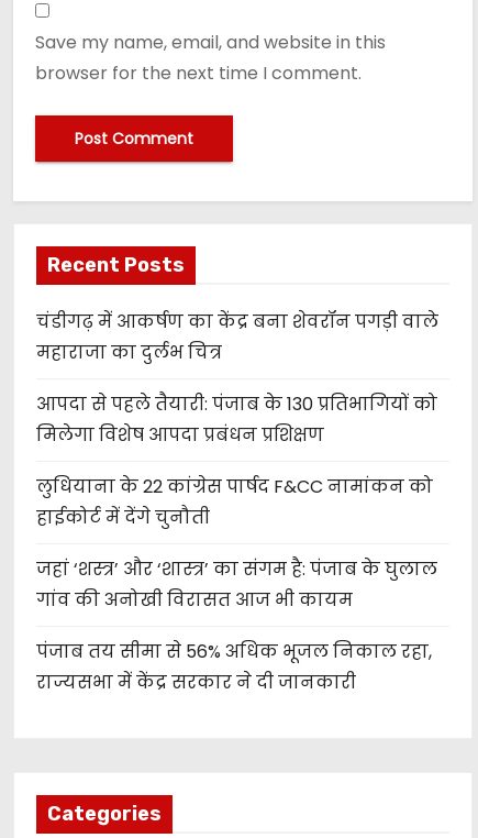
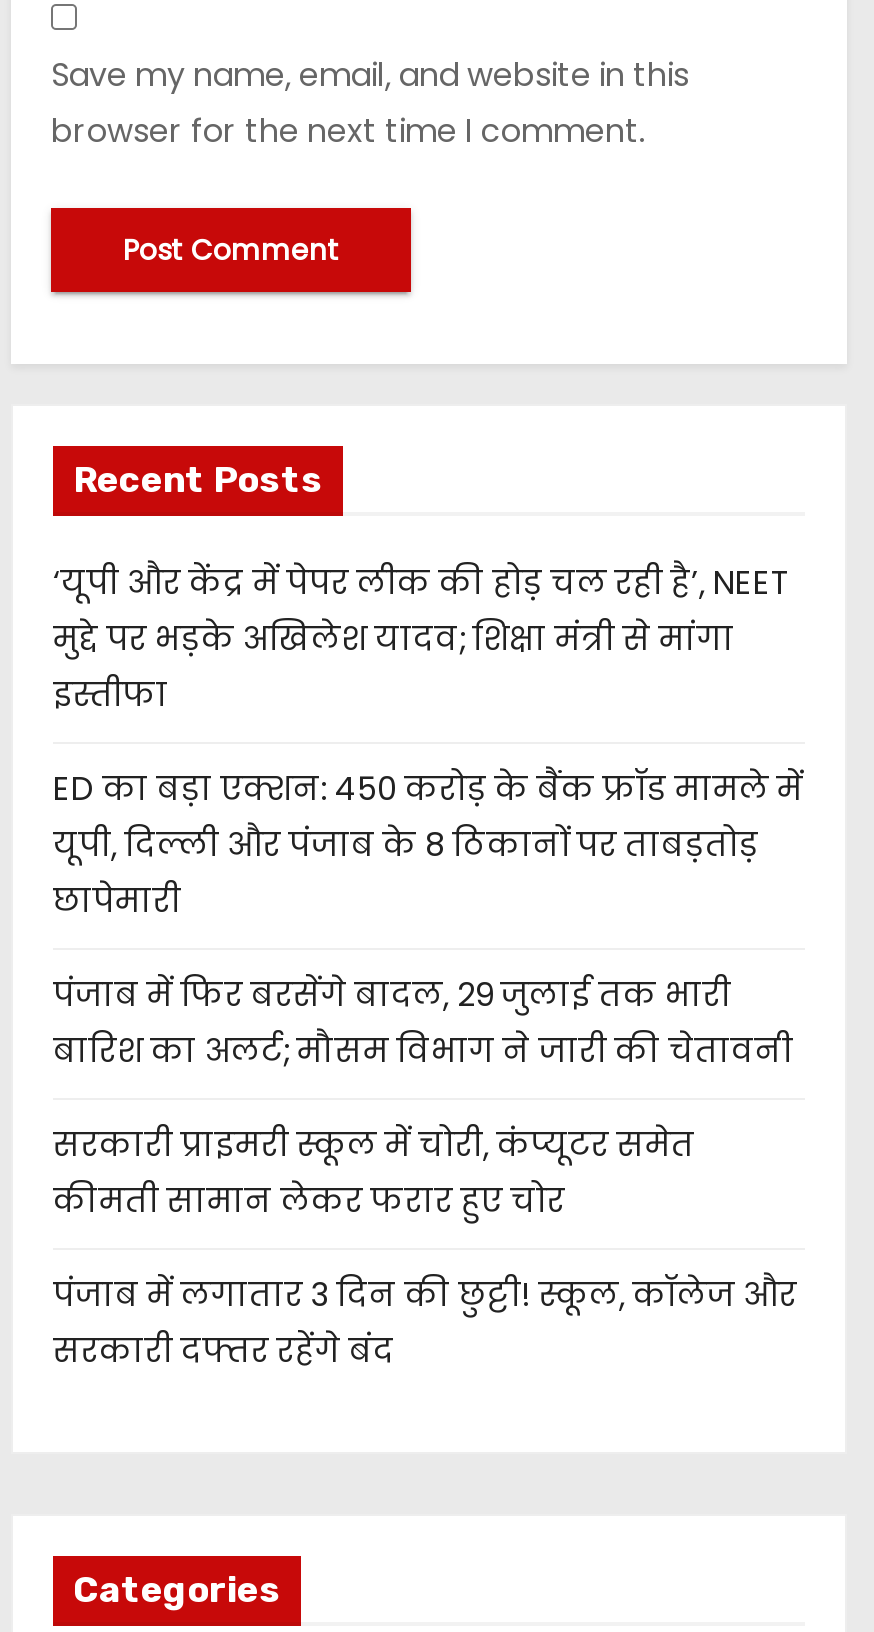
- चंडीगढ़ में आकर्षण का केंद्र बना शेवरॉन पगड़ी वाले
- महाराजा का दुर्लभ चित्र
+ ‘यूपी और केंद्र में पेपर लीक की होड़ चल रही है’, NEET
+ मुद्दे पर भड़के अखिलेश यादव; शिक्षा मंत्री से मांगा
+ इस्तीफा

- आपदा से पहले तैयारी: पंजाब के 130 प्रतिभागियों को
- मिलेगा विशेष आपदा प्रबंधन प्रशिक्षण
+ ED का बड़ा एक्शन: 450 करोड़ के बैंक फ्रॉड मामले में
+ यूपी, दिल्ली और पंजाब के 8 ठिकानों पर ताबड़तोड़
+ छापेमारी

- लुधियाना के 22 कांग्रेस पार्षद F&CC नामांकन को
- हाईकोर्ट में देंगे चुनौती
+ पंजाब में फिर बरसेंगे बादल, 29 जुलाई तक भारी
+ बारिश का अलर्ट; मौसम विभाग ने जारी की चेतावनी

- जहां ‘शस्त्र’ और ‘शास्त्र’ का संगम है: पंजाब के घुलाल
- गांव की अनोखी विरासत आज भी कायम
+ सरकारी प्राइमरी स्कूल में चोरी, कंप्यूटर समेत
+ कीमती सामान लेकर फरार हुए चोर

- पंजाब तय सीमा से 56% अधिक भूजल निकाल रहा,
- राज्यसभा में केंद्र सरकार ने दी जानकारी
+ पंजाब में लगातार 3 दिन की छुट्टी! स्कूल, कॉलेज और
+ सरकारी दफ्तर रहेंगे बंद
